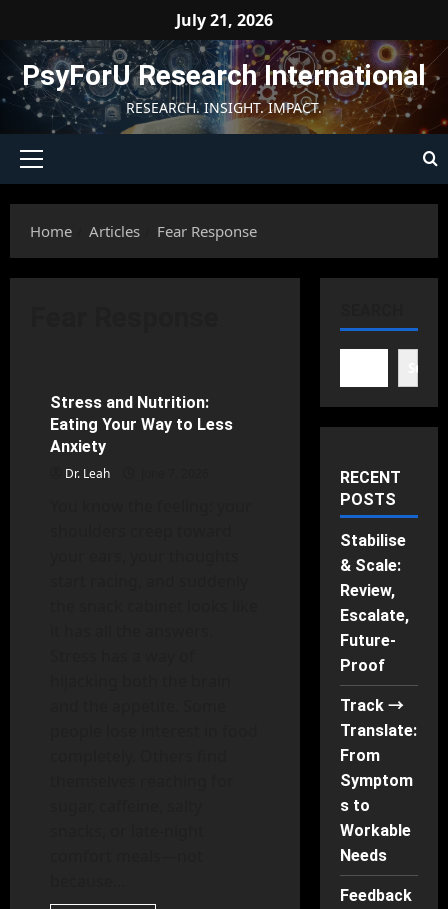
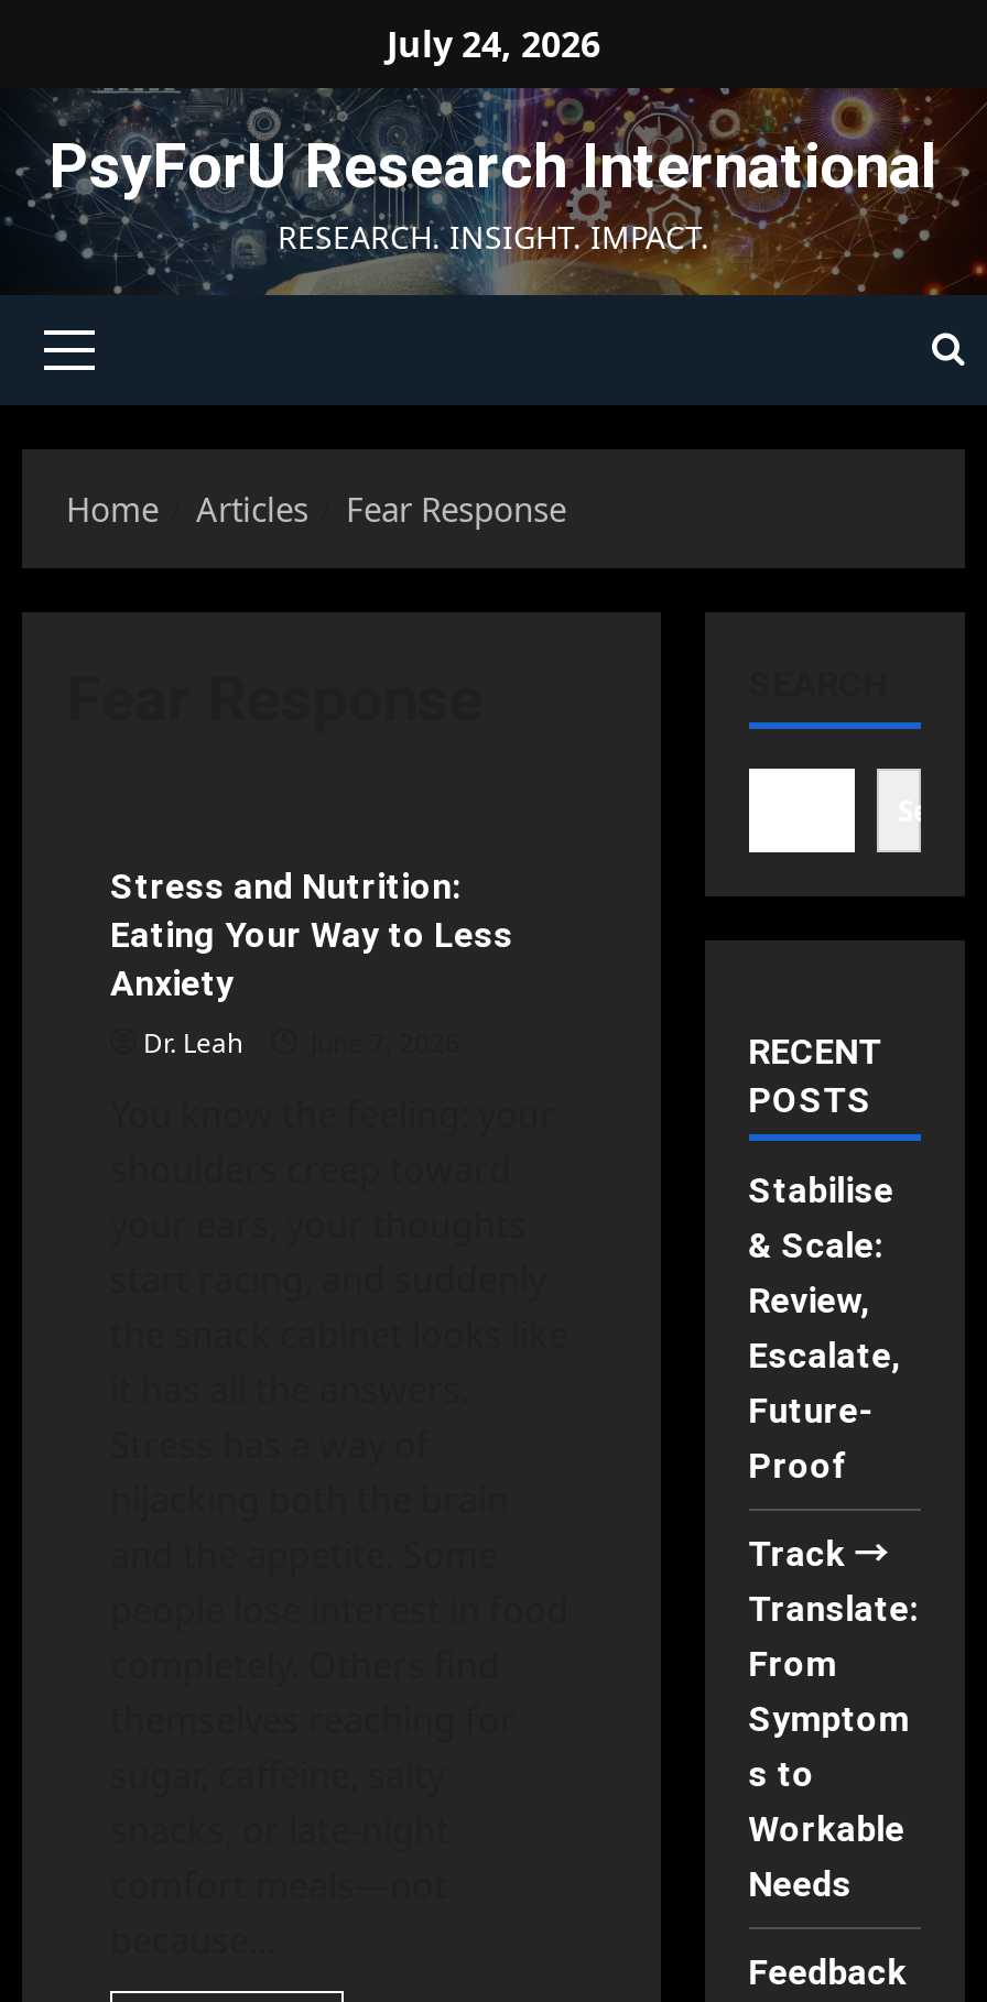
- July 21, 2026
+ July 24, 2026
